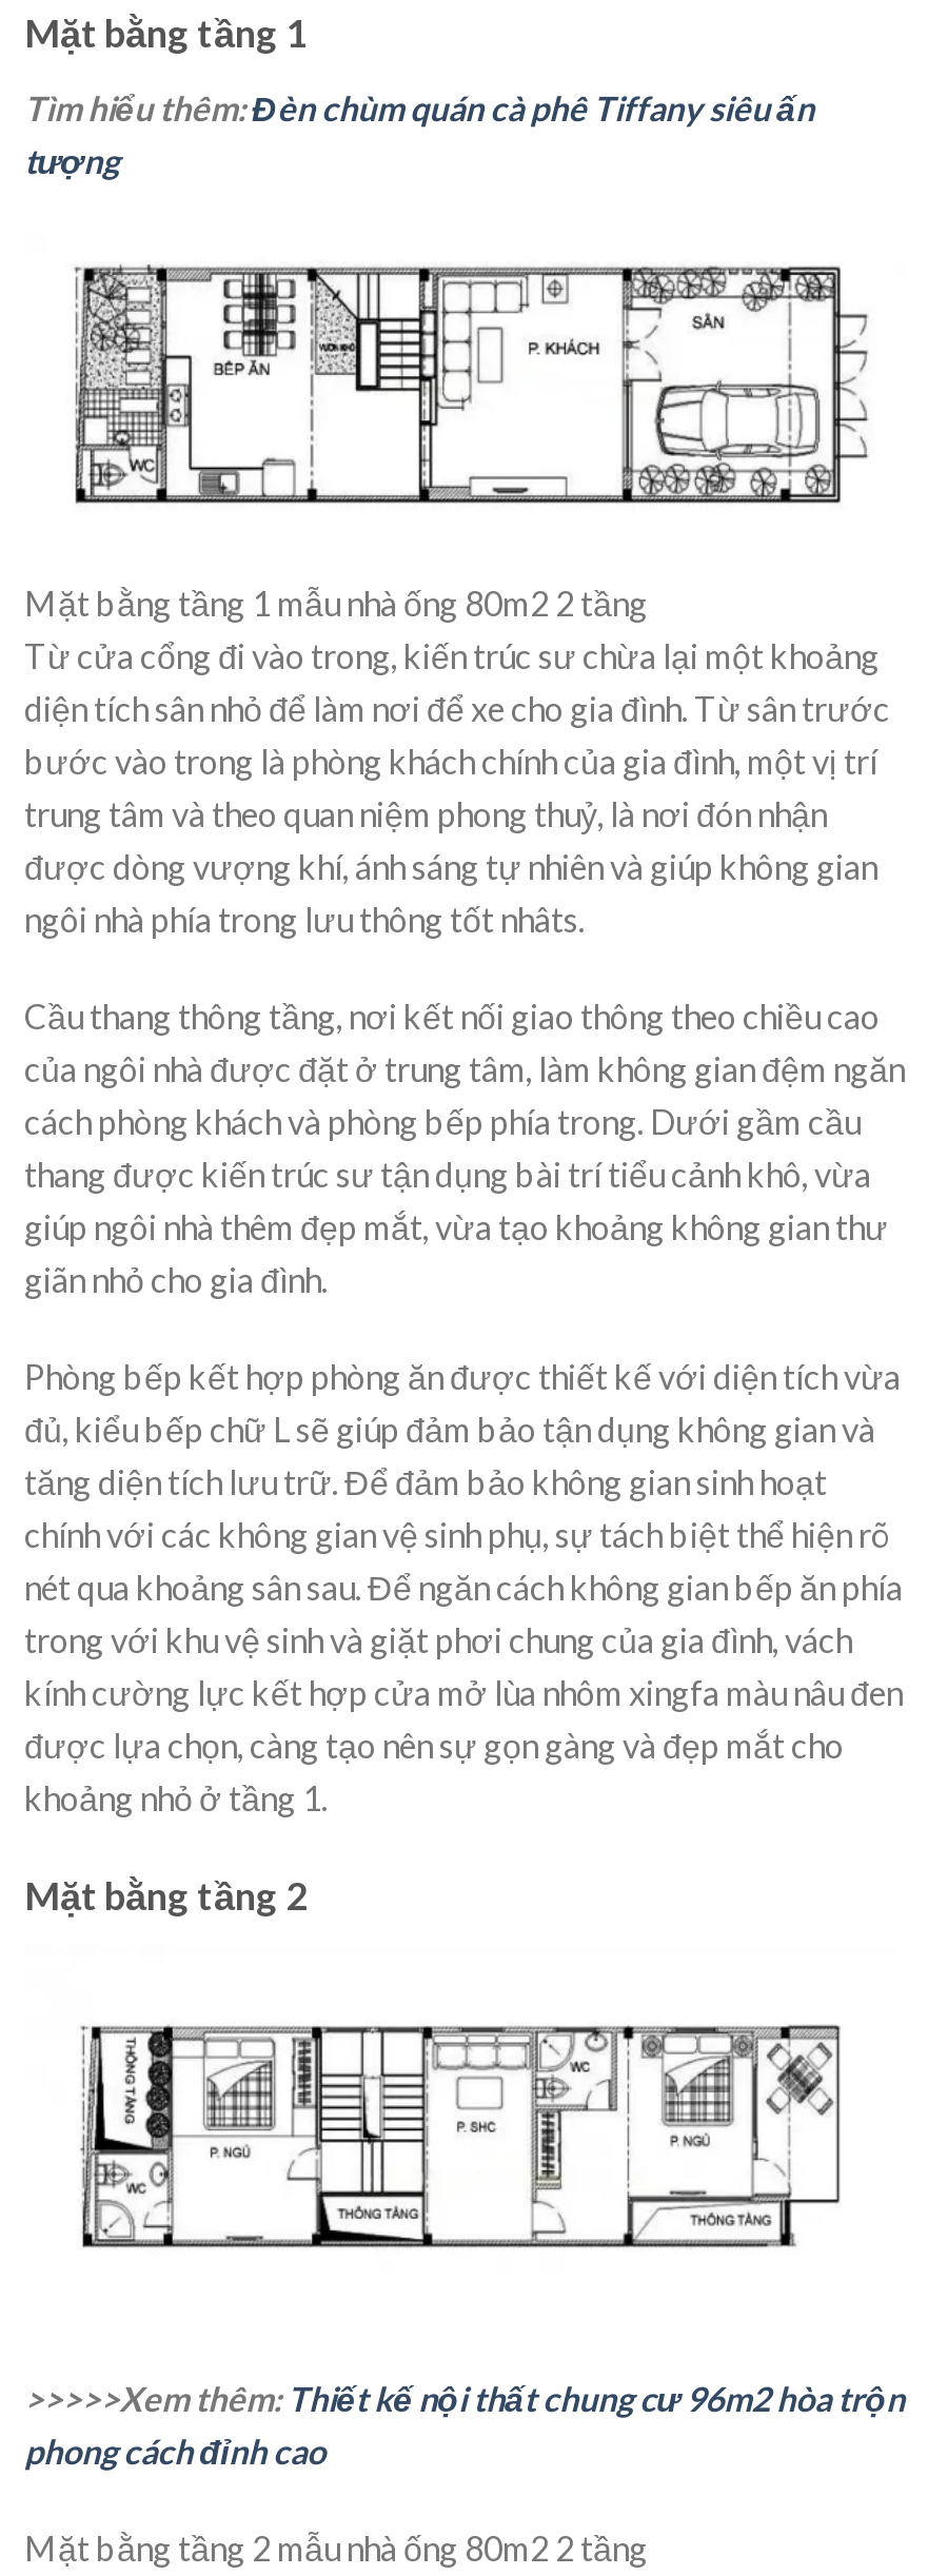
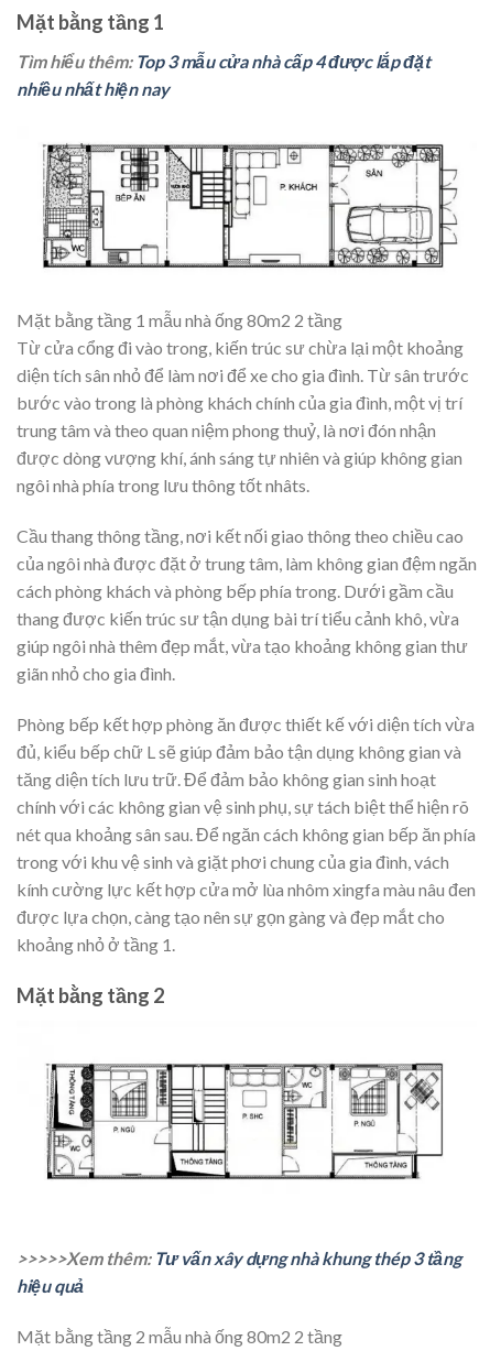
- Tìm hiểu thêm:Đèn chùm quán cà phê Tiffany siêu ấn
- tượng
+ Tìm hiểu thêm:Top 3 mẫu cửa nhà cấp 4 được lắp đặt
+ nhiều nhất hiện nay

- >>>>>Xem thêm: Thiết kế nội thất chung cư 96m2 hòa trộn
- phong cách đỉnh cao
+ >>>>>Xem thêm: Tư vấn xây dựng nhà khung thép 3 tầng
+ hiệu quả
